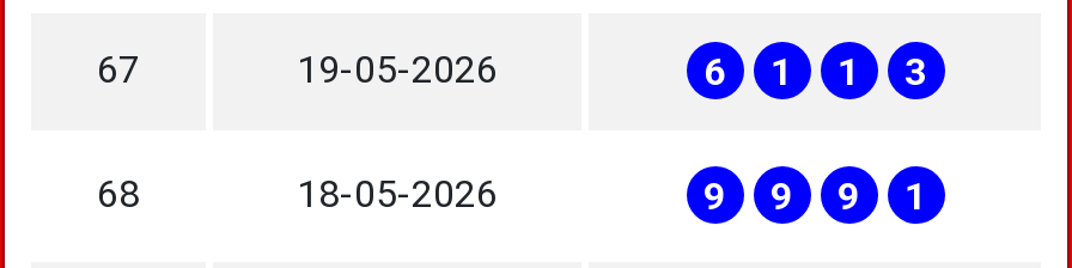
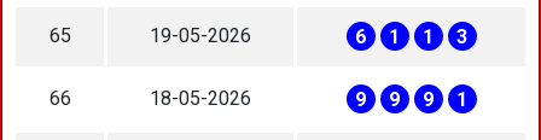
- 67
+ 65

- 68
+ 66
